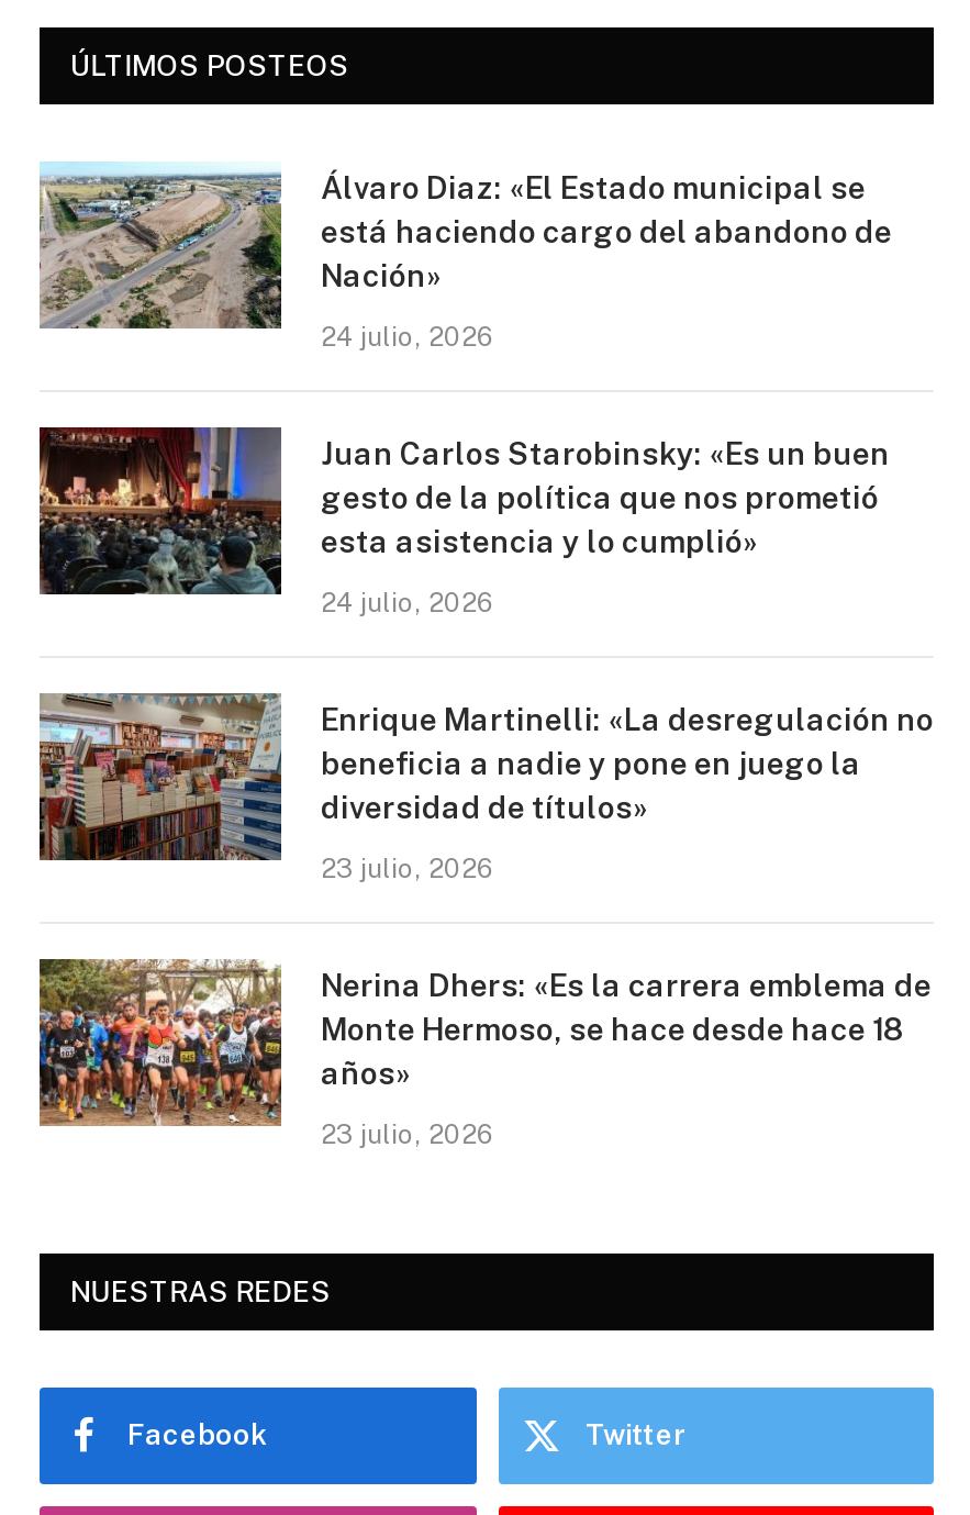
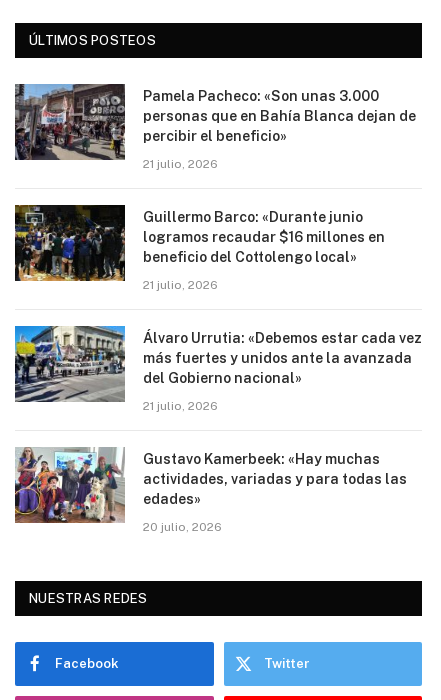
- [image]
- Álvaro Diaz: «El Estado municipal se
- está haciendo cargo del abandono de
- Nación»
+ [image]
+ Pamela Pacheco: «Son unas 3.000
+ personas que en Bahía Blanca dejan de
+ percibir el beneficio»

- 24 julio, 2026
+ 21 julio, 2026

- [image]
- Juan Carlos Starobinsky: «Es un buen
- gesto de la política que nos prometió
- esta asistencia y lo cumplió»
+ [image]
+ Guillermo Barco: «Durante junio
+ logramos recaudar $16 millones en
+ beneficio del Cottolengo local»

- 24 julio, 2026
+ 21 julio, 2026

- [image]
- Enrique Martinelli: «La desregulación no
- beneficia a nadie y pone en juego la
- diversidad de títulos»
+ [image]
+ Álvaro Urrutia: «Debemos estar cada vez
+ más fuertes y unidos ante la avanzada
+ del Gobierno nacional»

- 23 julio, 2026
+ 21 julio, 2026

- [image]
- Nerina Dhers: «Es la carrera emblema de
- Monte Hermoso, se hace desde hace 18
- años»
+ [image]
+ Gustavo Kamerbeek: «Hay muchas
+ actividades, variadas y para todas las
+ edades»

- 23 julio, 2026
+ 20 julio, 2026
